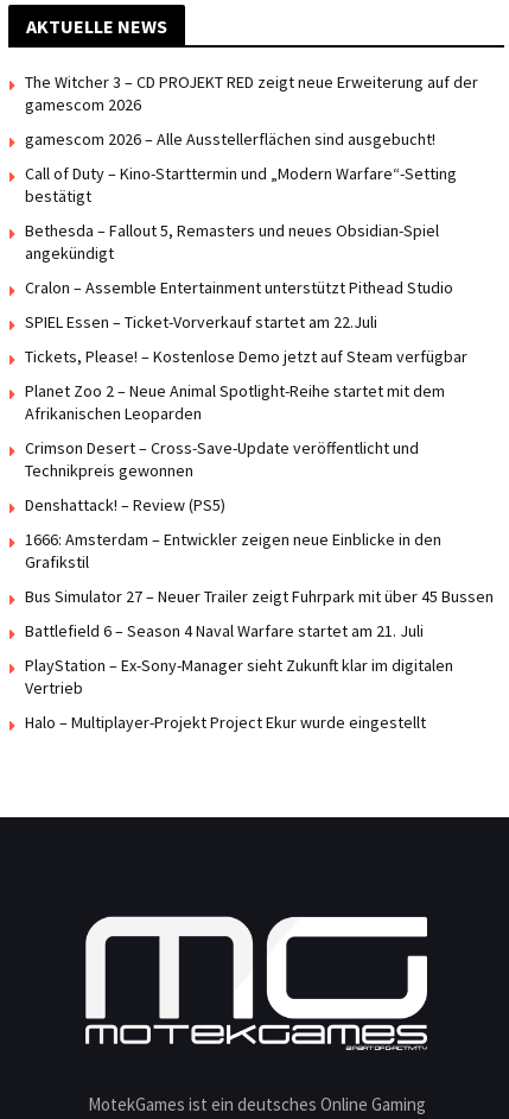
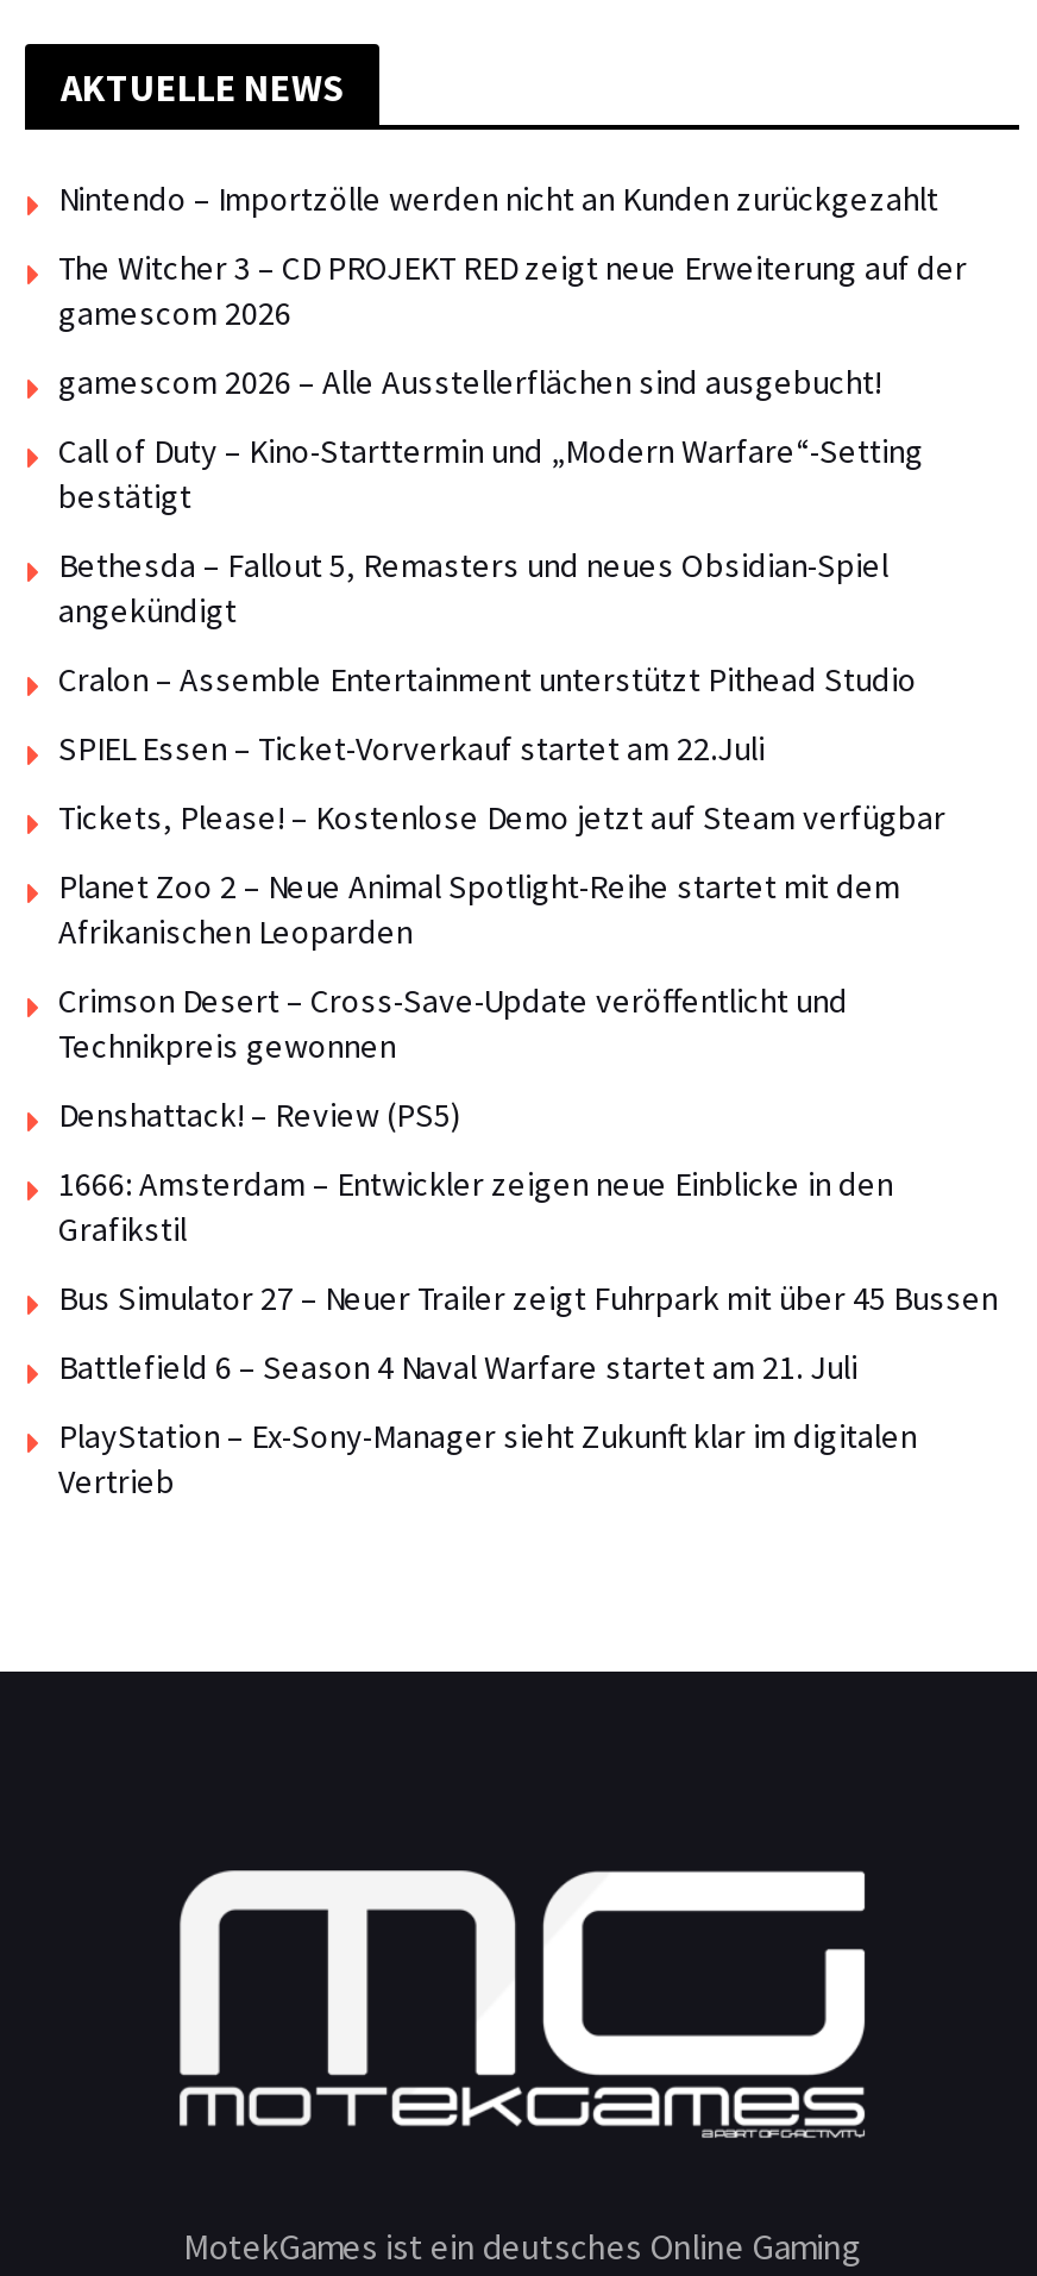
+ Nintendo – Importzölle werden nicht an Kunden zurückgezahlt

moved down: The Witcher 3 – CD PROJEKT RED zeigt neue Erweiterung auf der | gamescom 2026 | gamescom 2026 – Alle Ausstellerflächen sind ausgebucht! | ... | PlayStation – Ex-Sony-Manager sieht Zukunft klar im digitalen | Vertrieb

- Halo – Multiplayer-Projekt Project Ekur wurde eingestellt
